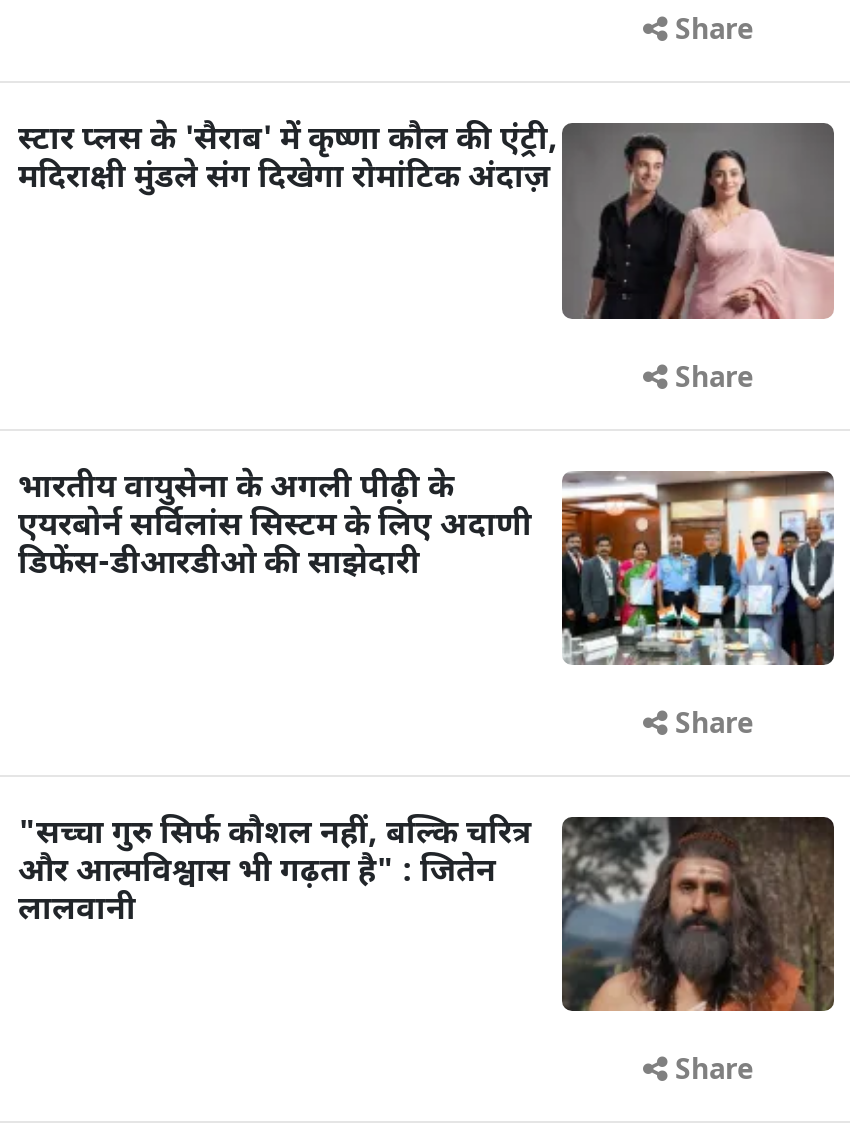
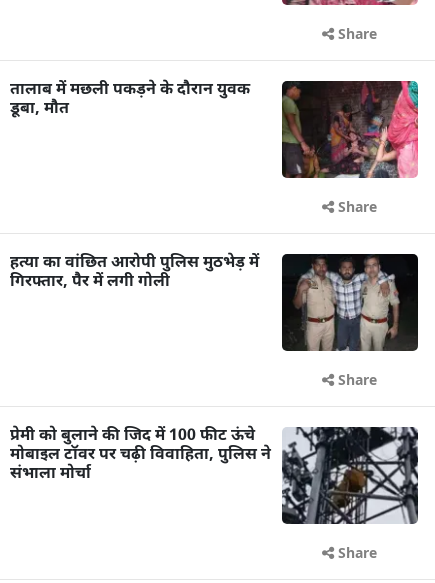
- [image]
- स्टार प्लस के 'सैराब' में कृष्णा कौल की एंट्री,
- मदिराक्षी मुंडले संग दिखेगा रोमांटिक अंदाज़
+ [image]
+ तालाब में मछली पकड़ने के दौरान युवक
+ डूबा, मौत

- [image]
- भारतीय वायुसेना के अगली पीढ़ी के
- एयरबोर्न सर्विलांस सिस्टम के लिए अदाणी
- डिफेंस-डीआरडीओ की साझेदारी
+ [image]
+ हत्या का वांछित आरोपी पुलिस मुठभेड़ में
+ गिरफ्तार, पैर में लगी गोली

- [image]
- "सच्चा गुरु सिर्फ कौशल नहीं, बल्कि चरित्र
- और आत्मविश्वास भी गढ़ता है" : जितेन
- लालवानी
+ [image]
+ प्रेमी को बुलाने की जिद में 100 फीट ऊंचे
+ मोबाइल टॉवर पर चढ़ी विवाहिता, पुलिस ने
+ संभाला मोर्चा
